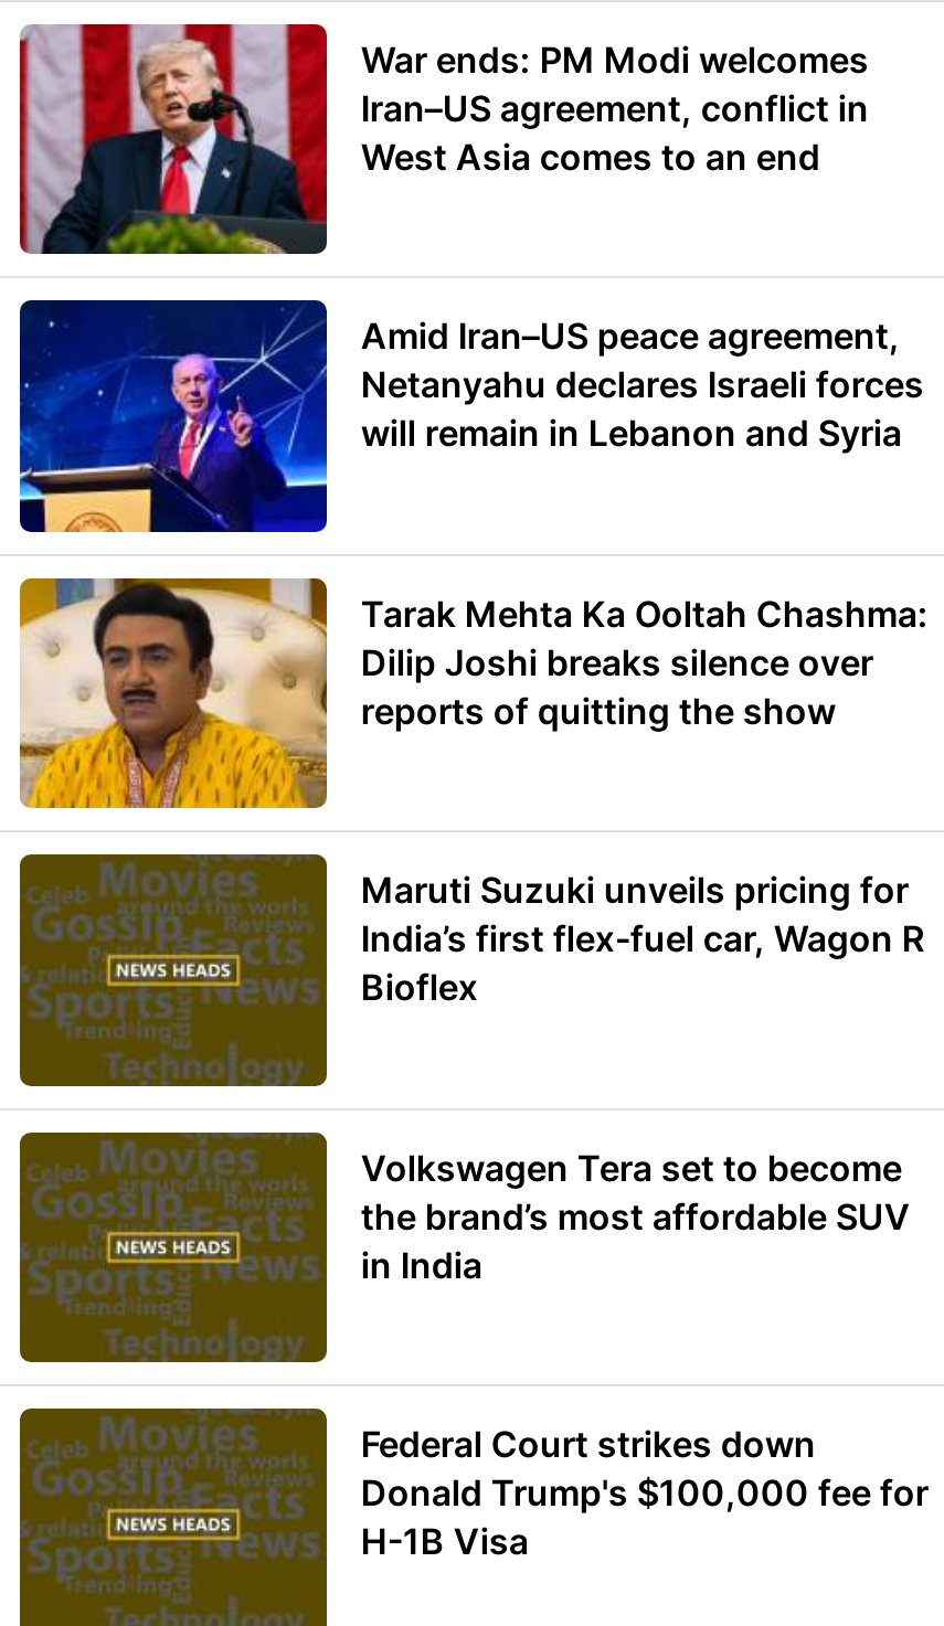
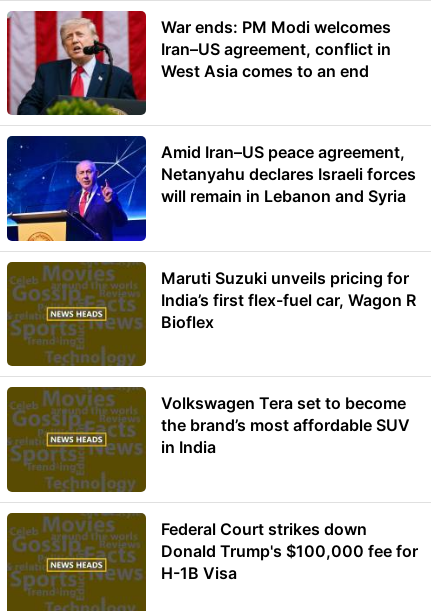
- [image]
- Tarak Mehta Ka Ooltah Chashma:
- Dilip Joshi breaks silence over
- reports of quitting the show
